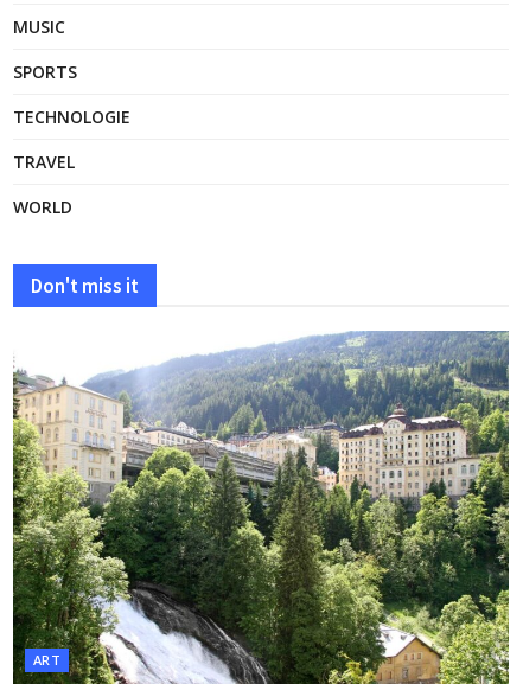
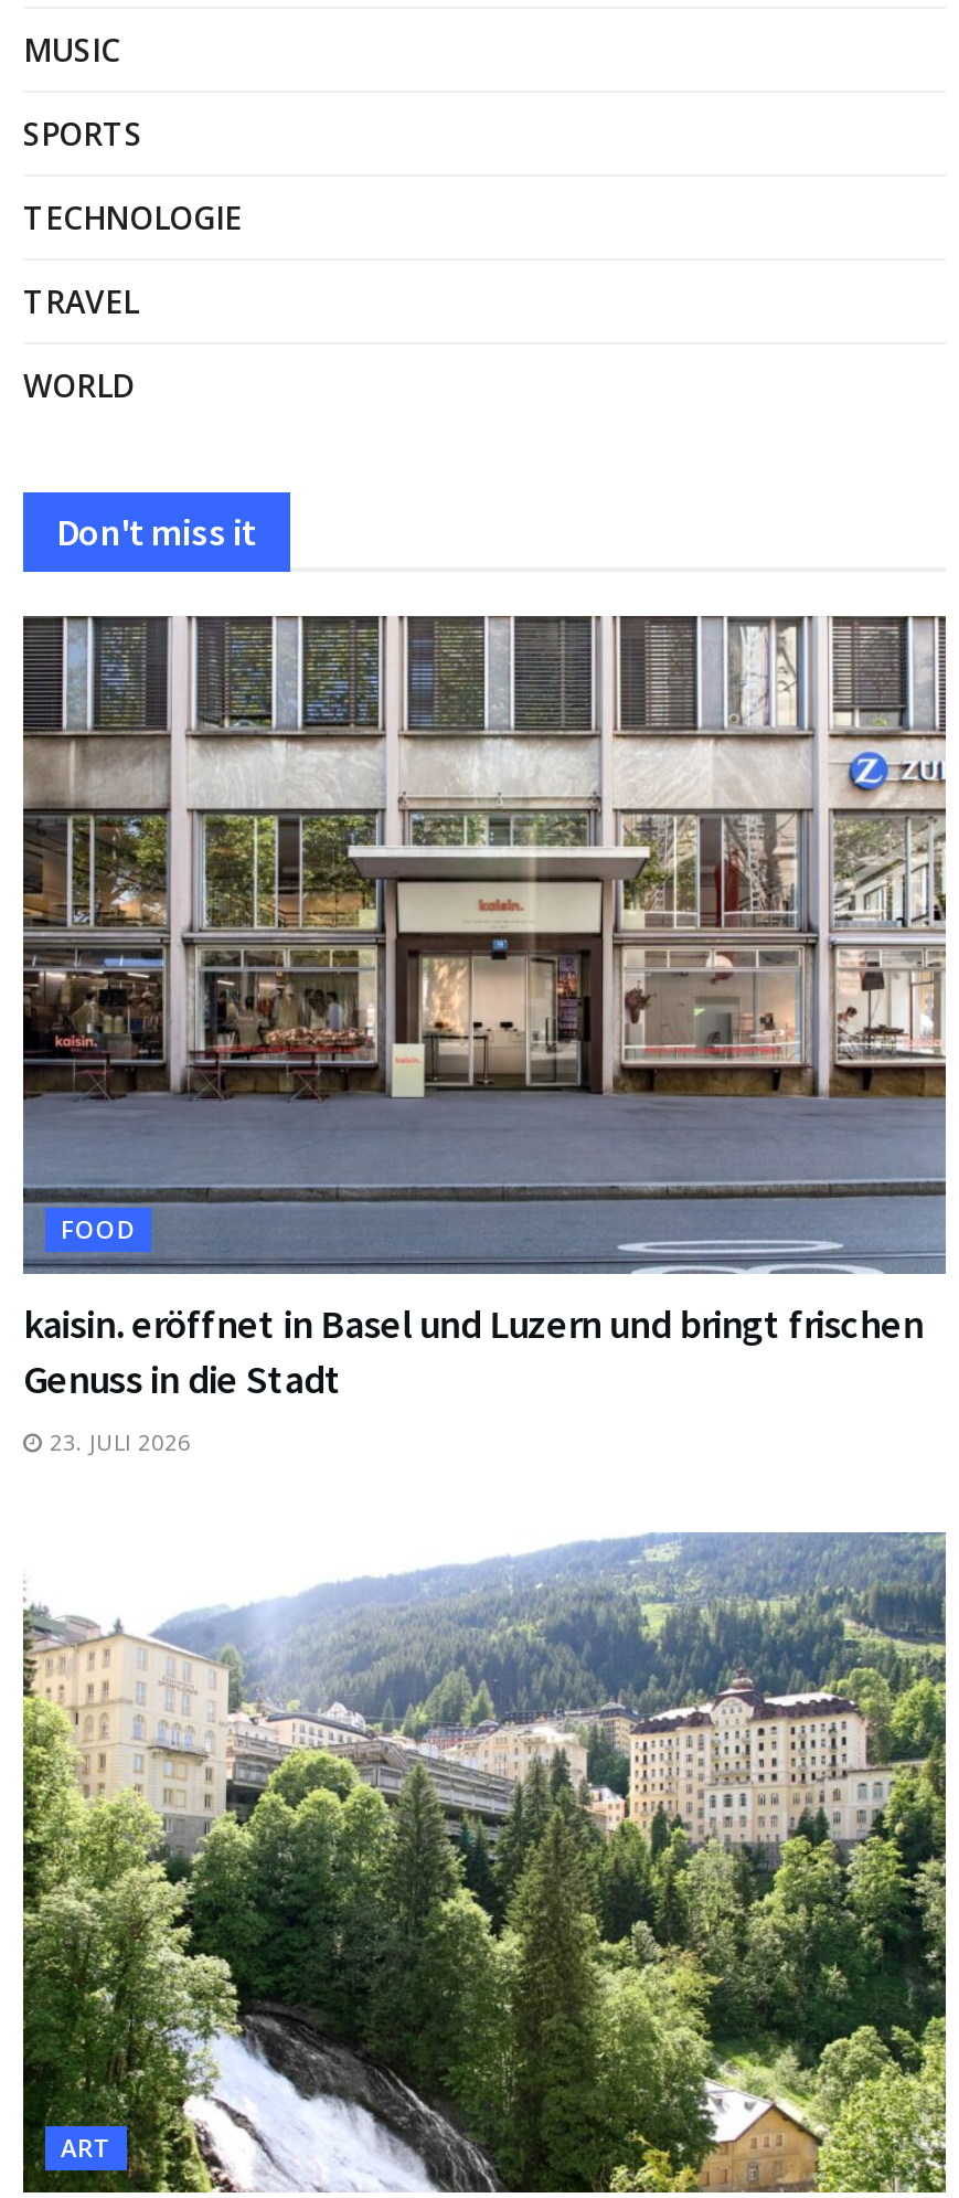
+ [image]
+ FOOD
+ kaisin. eröffnet in Basel und Luzern und bringt frischen
+ Genuss in die Stadt
+ 23. JULI 2026
